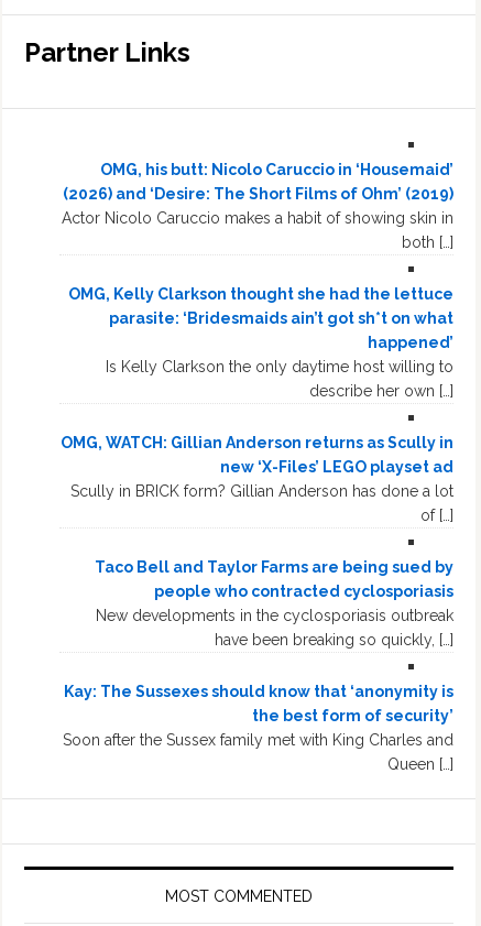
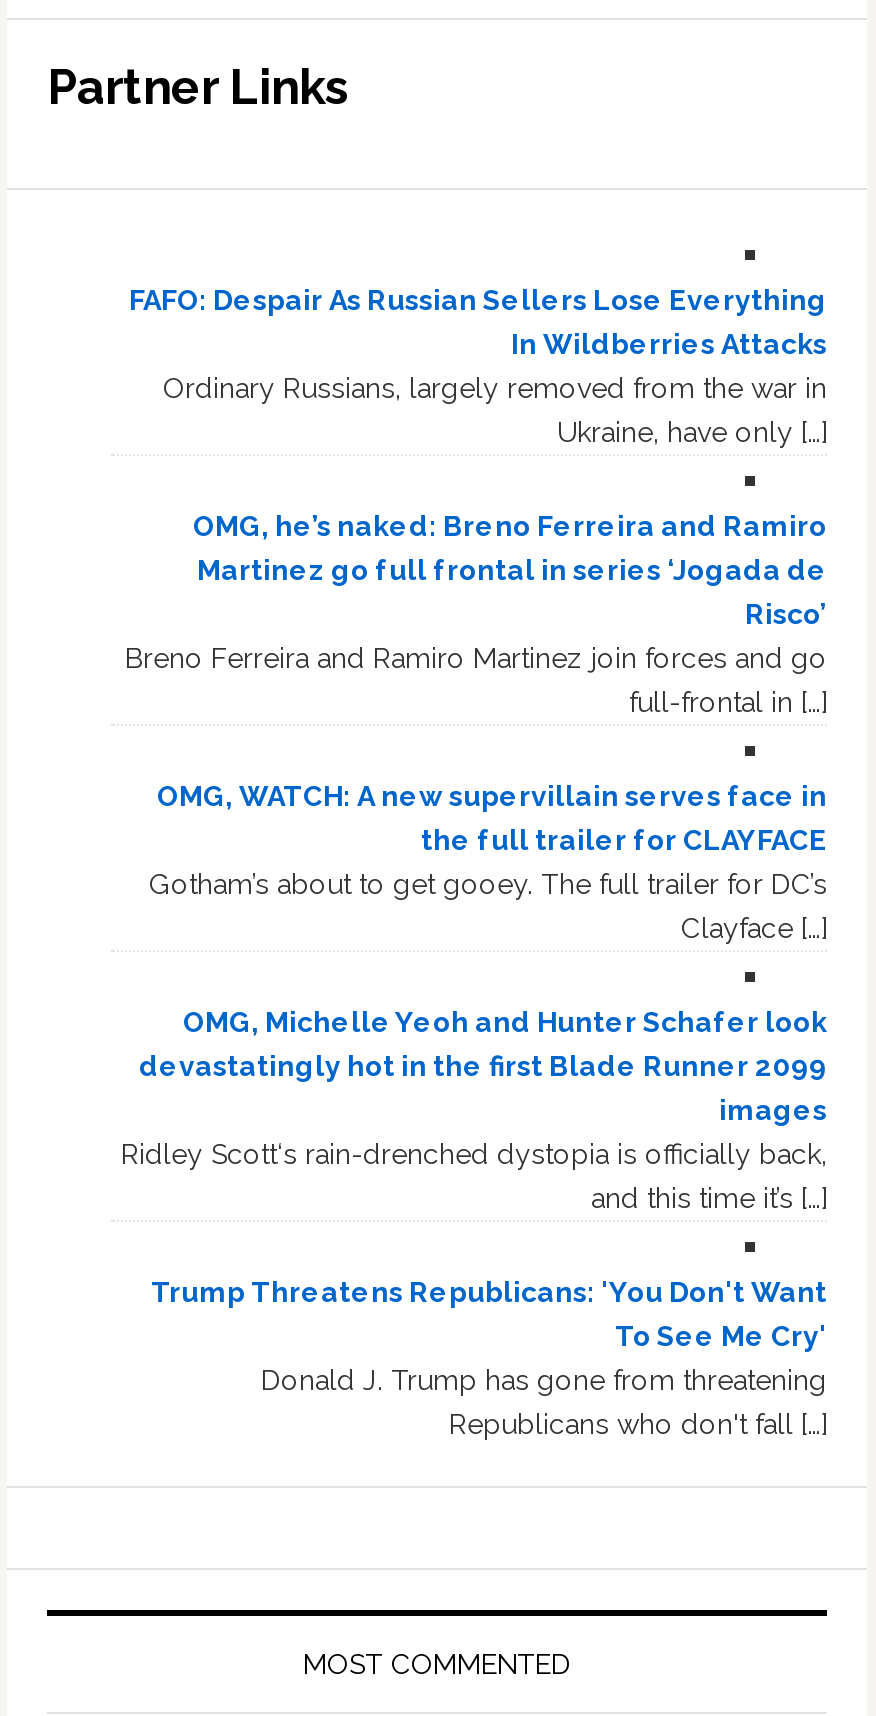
- OMG, his butt: Nicolo Caruccio in ‘Housemaid’
- (2026) and ‘Desire: The Short Films of Ohm’ (2019)
- Actor Nicolo Caruccio makes a habit of showing skin in
- both […]
+ FAFO: Despair As Russian Sellers Lose Everything
+ In Wildberries Attacks
+ Ordinary Russians, largely removed from the war in
+ Ukraine, have only […]

- OMG, Kelly Clarkson thought she had the lettuce
- parasite: ‘Bridesmaids ain’t got sh*t on what
- happened’
- Is Kelly Clarkson the only daytime host willing to
- describe her own […]
+ OMG, he’s naked: Breno Ferreira and Ramiro
+ Martinez go full frontal in series ‘Jogada de
+ Risco’
+ Breno Ferreira and Ramiro Martinez join forces and go
+ full-frontal in […]

- OMG, WATCH: Gillian Anderson returns as Scully in
- new ‘X-Files’ LEGO playset ad
- Scully in BRICK form? Gillian Anderson has done a lot
- of […]
+ OMG, WATCH: A new supervillain serves face in
+ the full trailer for CLAYFACE
+ Gotham’s about to get gooey. The full trailer for DC’s
+ Clayface […]

- Taco Bell and Taylor Farms are being sued by
- people who contracted cyclosporiasis
- New developments in the cyclosporiasis outbreak
- have been breaking so quickly, […]
+ OMG, Michelle Yeoh and Hunter Schafer look
+ devastatingly hot in the first Blade Runner 2099
+ images
+ Ridley Scott‘s rain-drenched dystopia is officially back,
+ and this time it’s […]

- Kay: The Sussexes should know that ‘anonymity is
- the best form of security’
- Soon after the Sussex family met with King Charles and
- Queen […]
+ Trump Threatens Republicans: 'You Don't Want
+ To See Me Cry'
+ Donald J. Trump has gone from threatening
+ Republicans who don't fall […]
